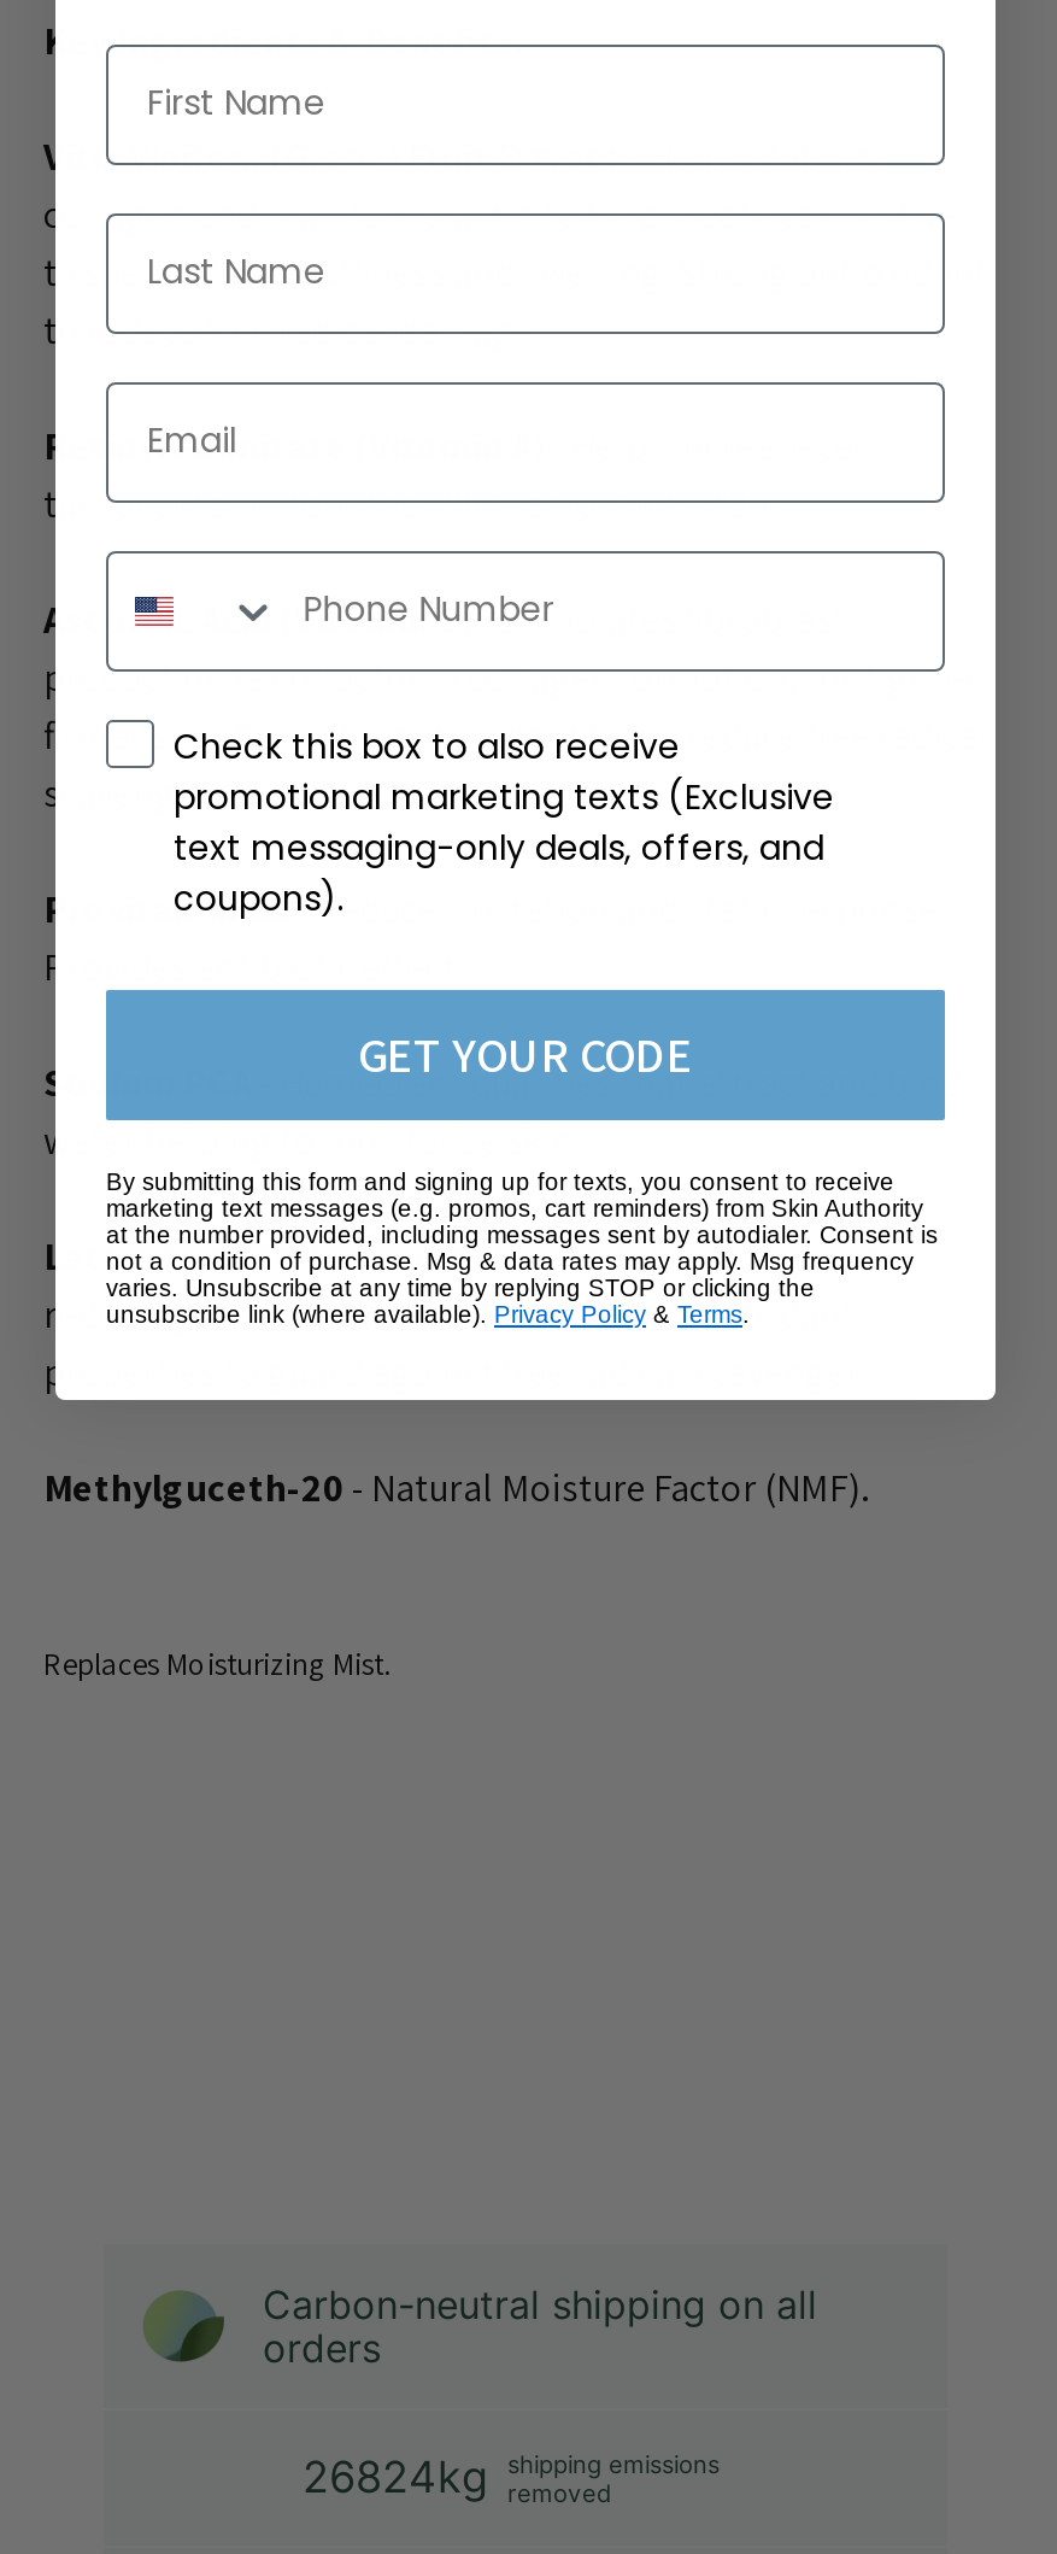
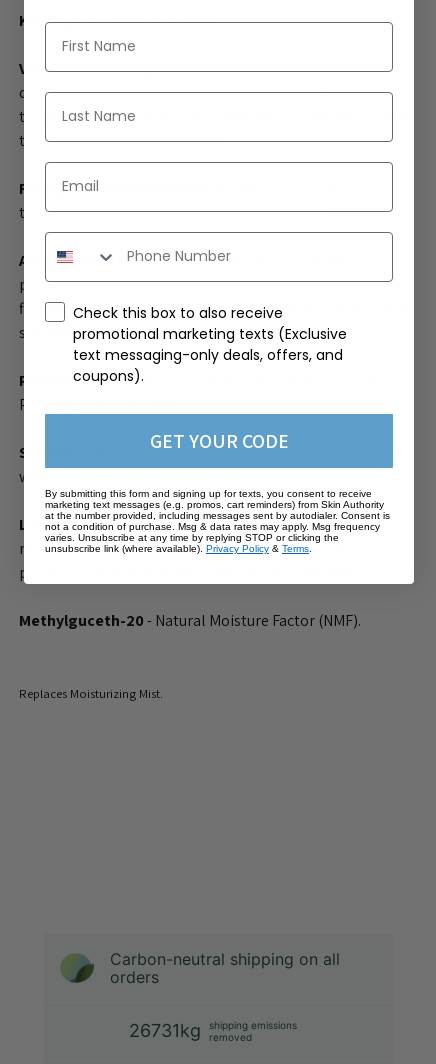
- 26824kg shipping emissions removed
+ 26731kg shipping emissions removed
